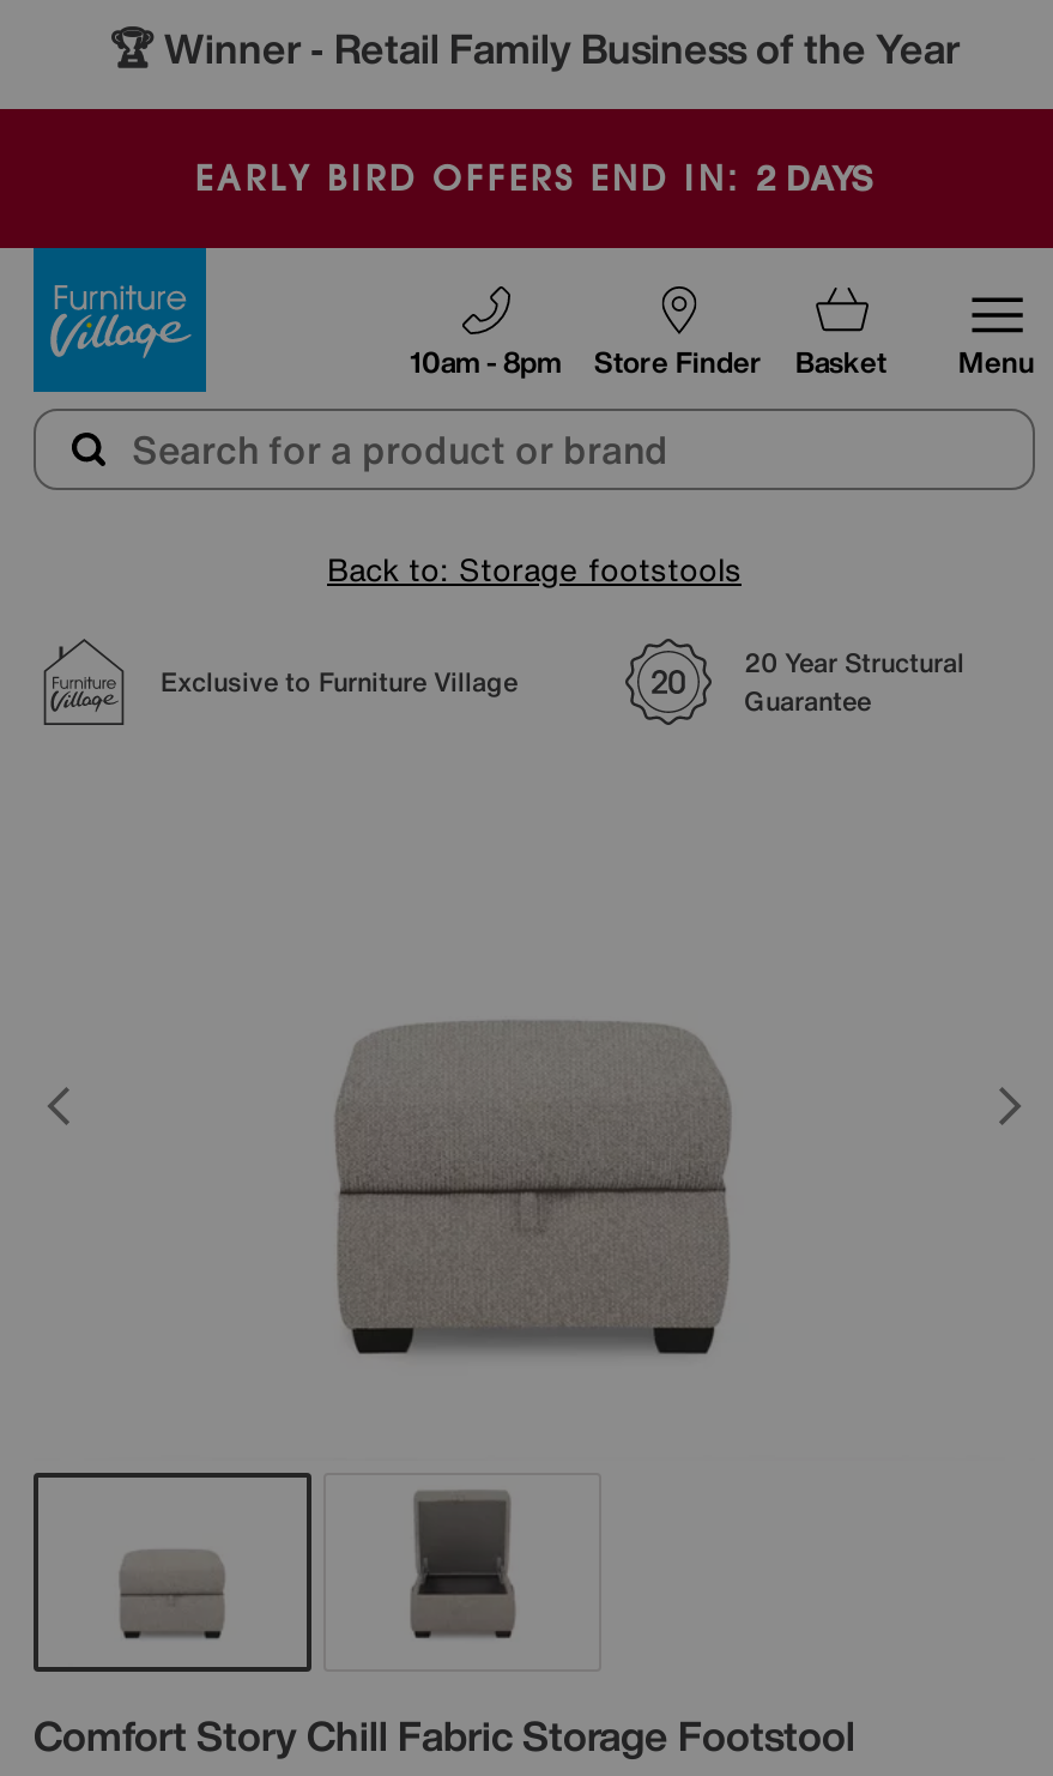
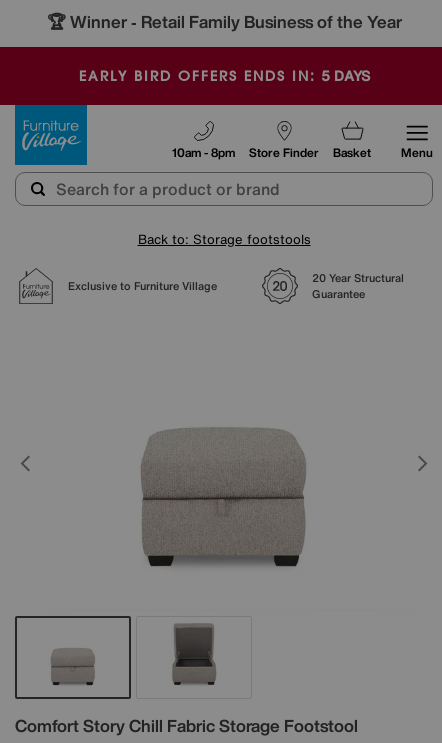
- EARLY BIRD OFFERS END IN: 2 DAYS
+ EARLY BIRD OFFERS ENDS IN: 5 DAYS
